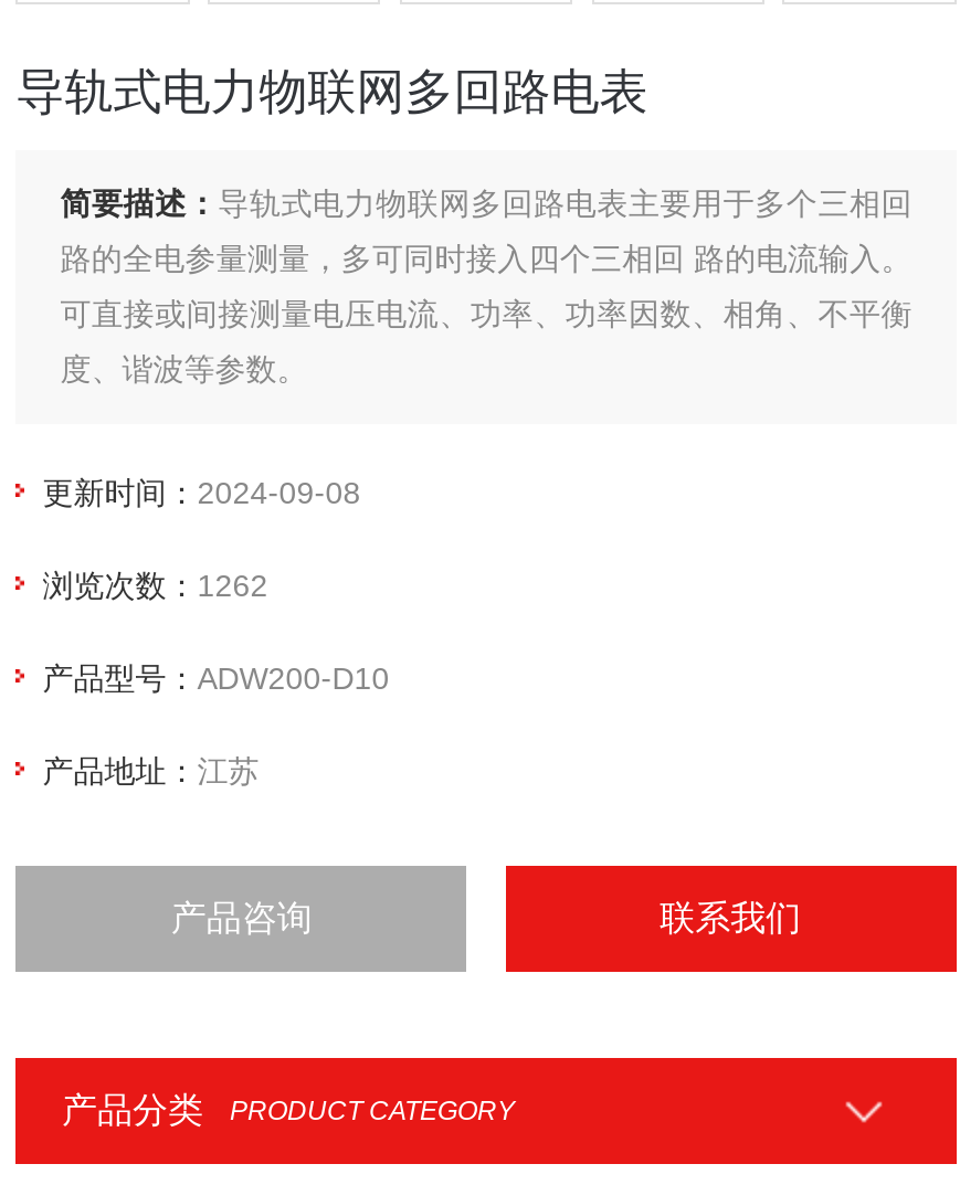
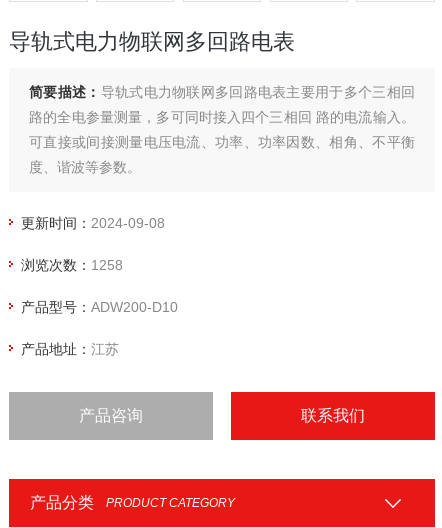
- 浏览次数：1262
+ 浏览次数：1258
